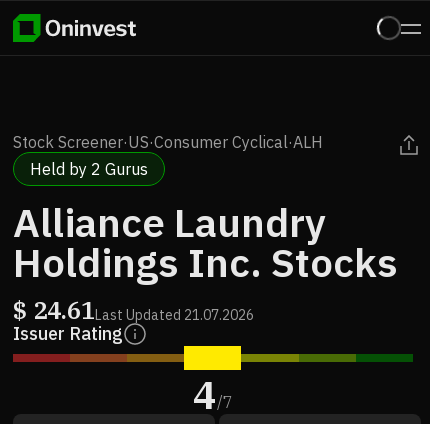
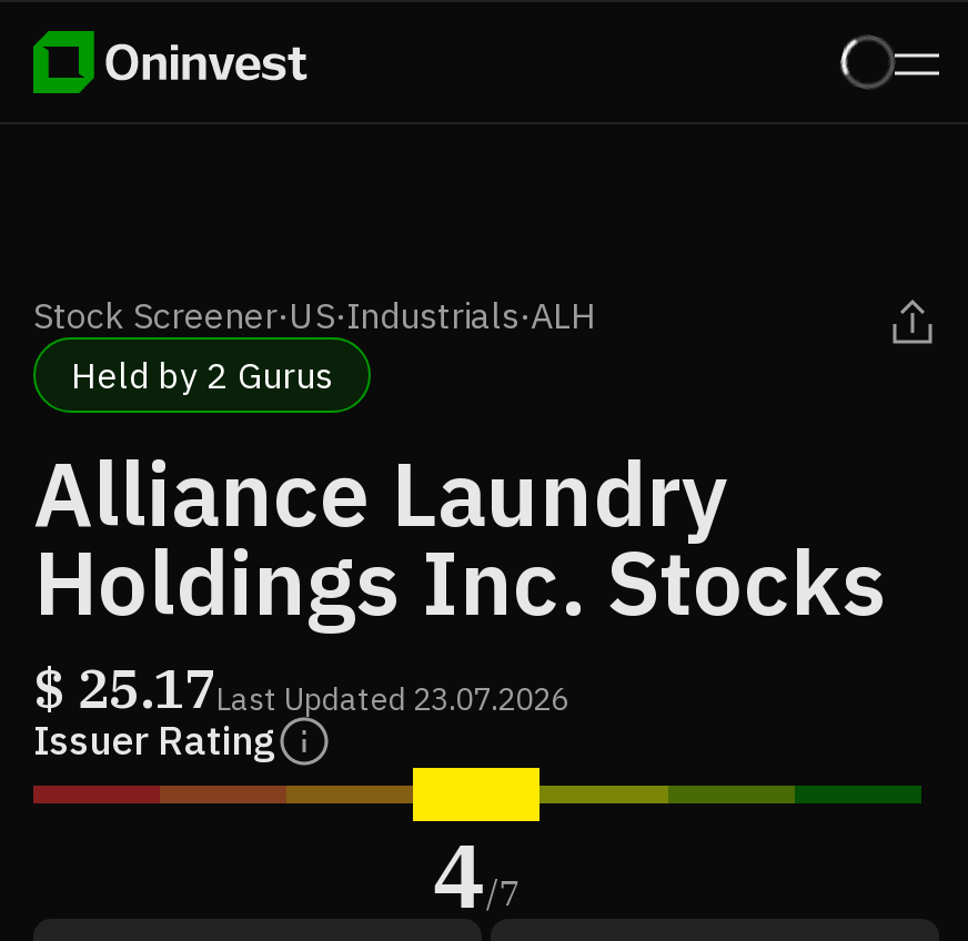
- Stock Screener·US·Consumer Cyclical·ALH
+ Stock Screener·US·Industrials·ALH

- $ 24.61Last Updated 21.07.2026
+ $ 25.17Last Updated 23.07.2026
